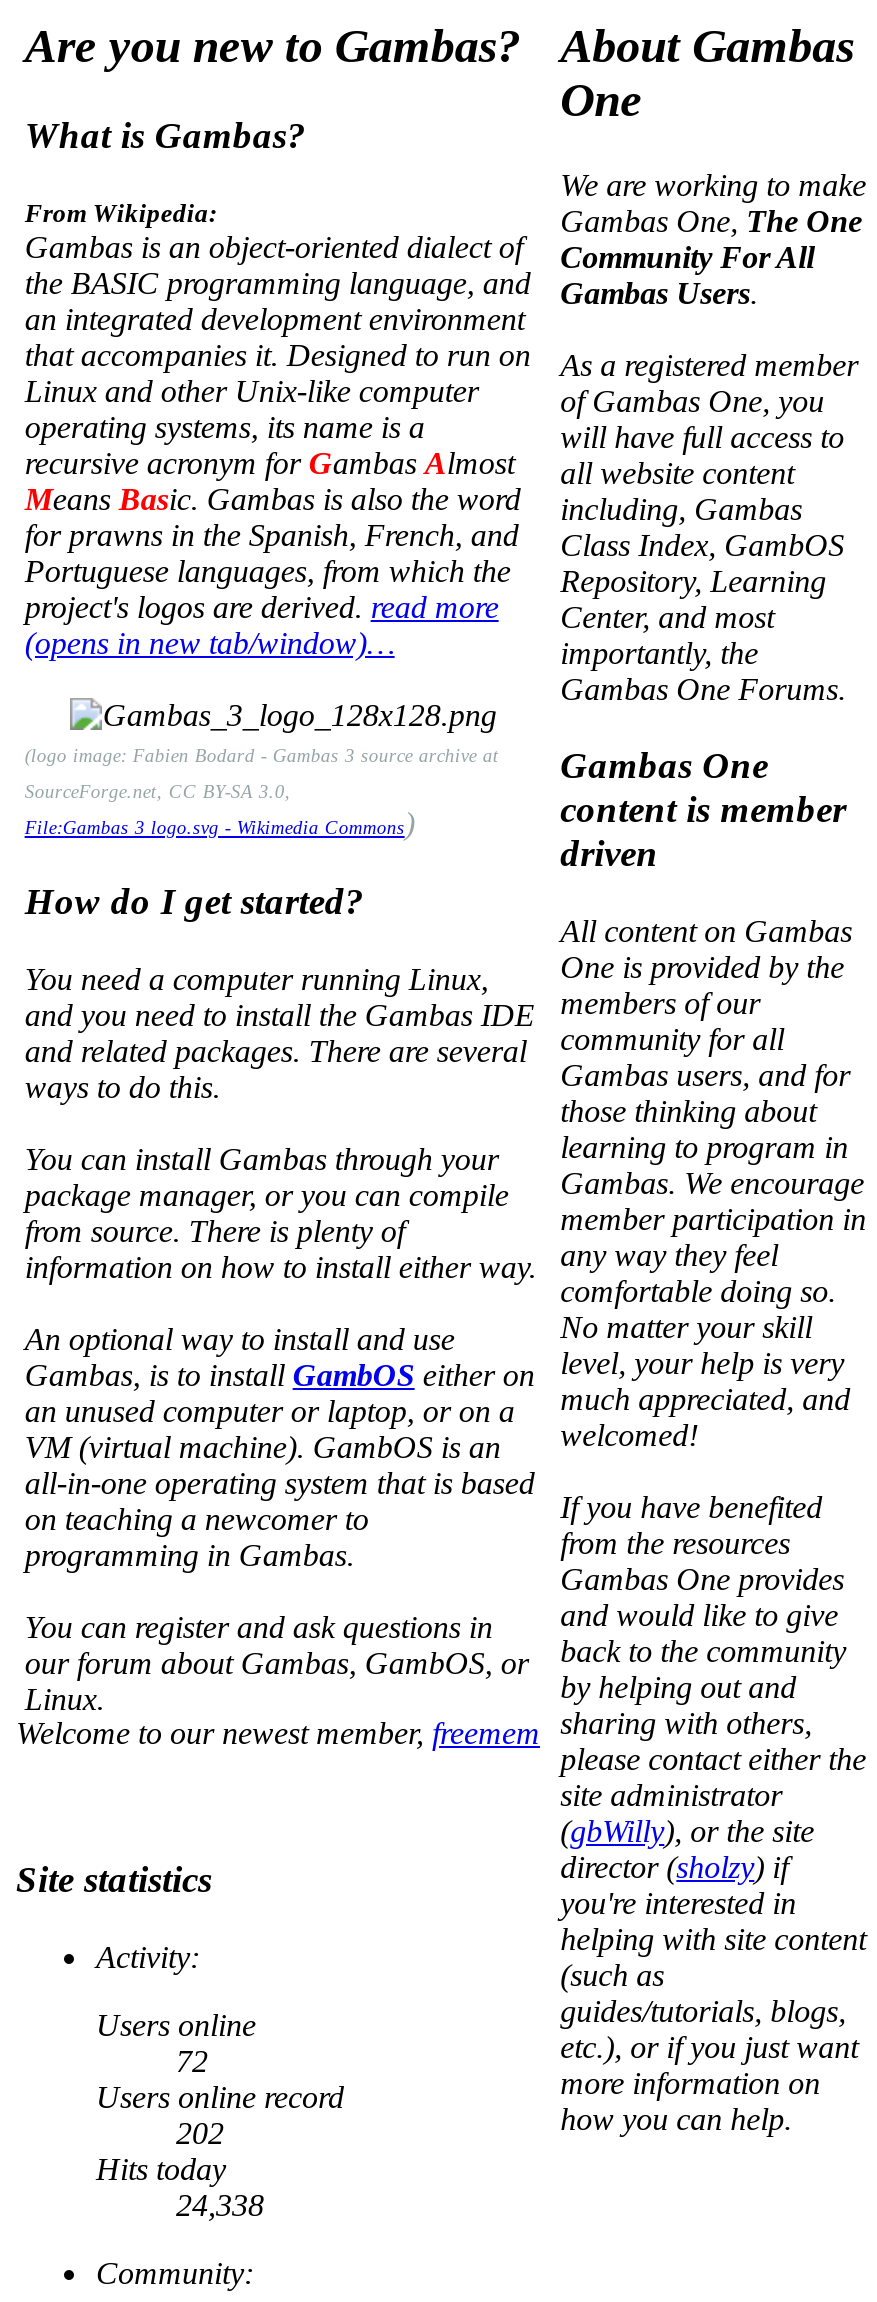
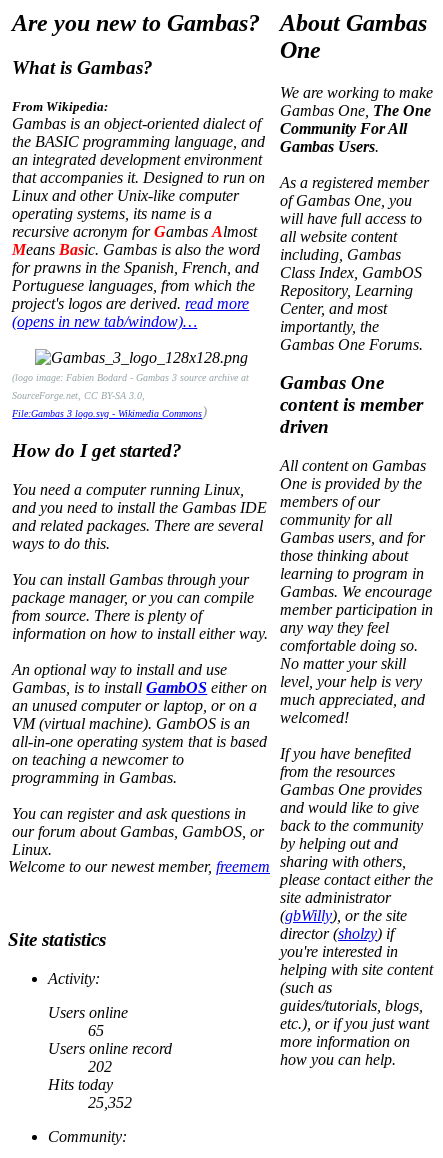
- 72
+ 65

- 24,338
+ 25,352
